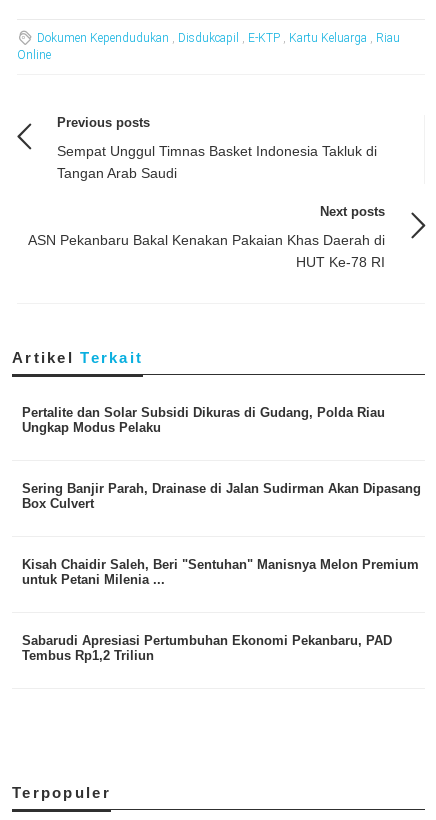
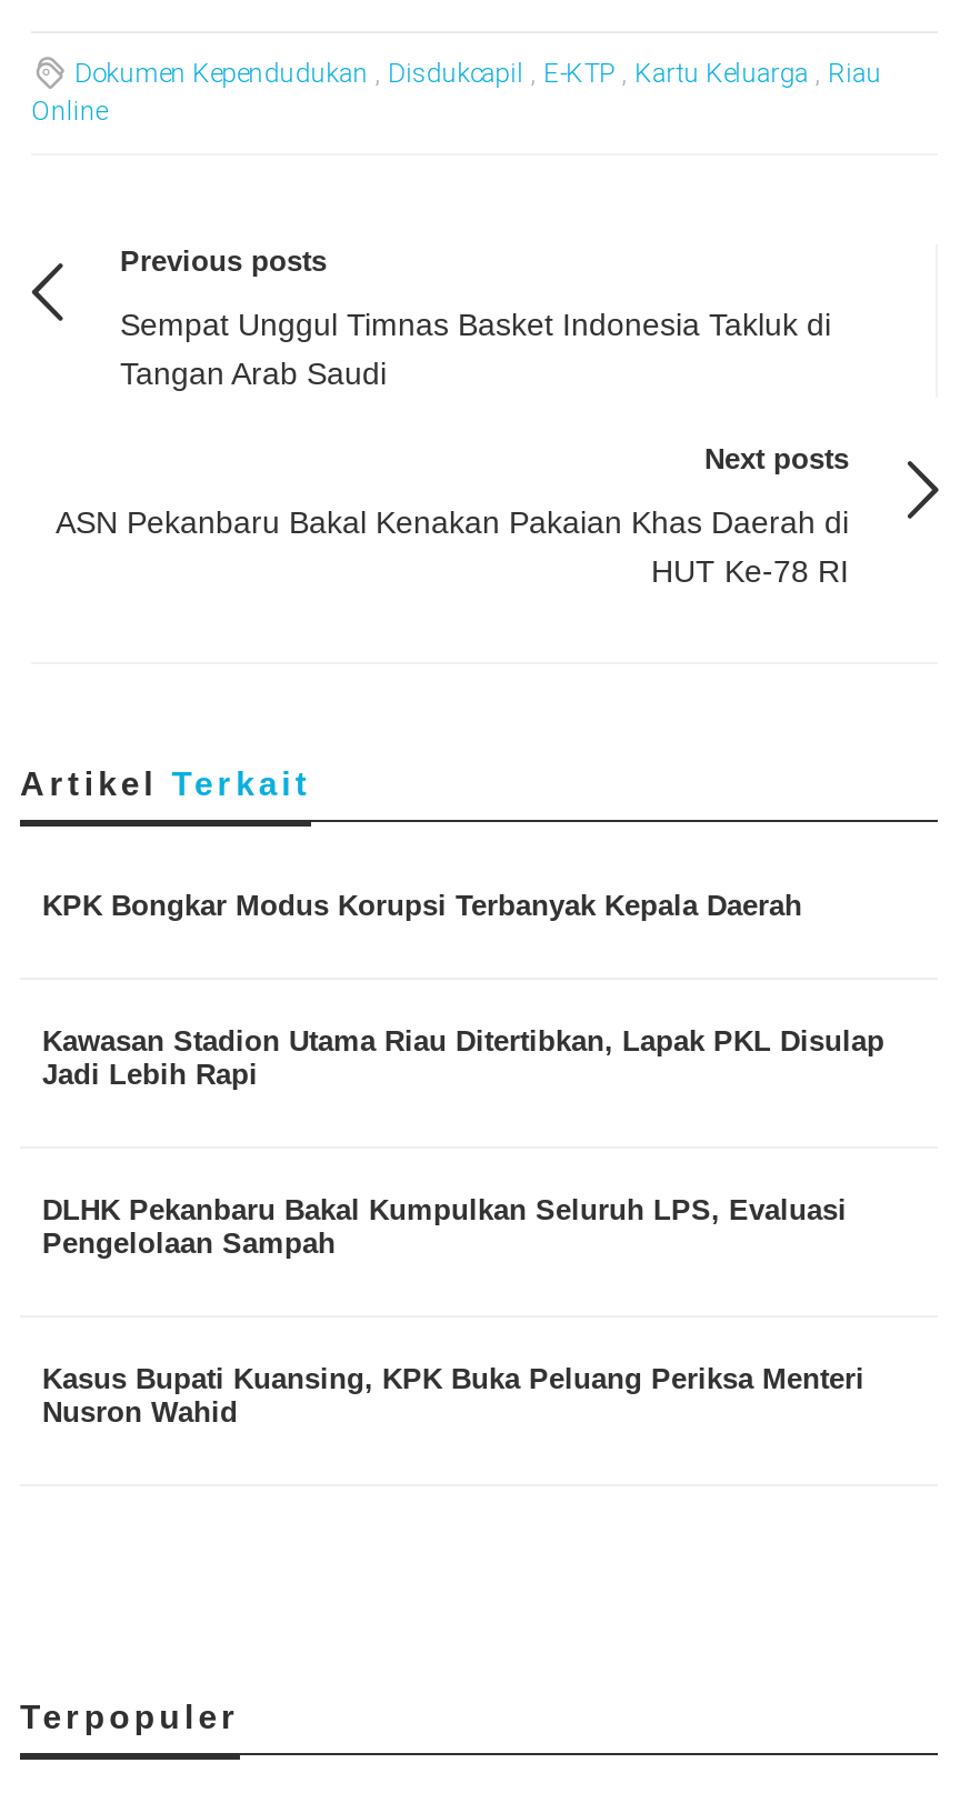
- Pertalite dan Solar Subsidi Dikuras di Gudang, Polda Riau
- Ungkap Modus Pelaku
+ KPK Bongkar Modus Korupsi Terbanyak Kepala Daerah

- Sering Banjir Parah, Drainase di Jalan Sudirman Akan Dipasang
- Box Culvert
+ Kawasan Stadion Utama Riau Ditertibkan, Lapak PKL Disulap
+ Jadi Lebih Rapi

- Kisah Chaidir Saleh, Beri "Sentuhan" Manisnya Melon Premium
- untuk Petani Milenia ...
+ DLHK Pekanbaru Bakal Kumpulkan Seluruh LPS, Evaluasi
+ Pengelolaan Sampah

- Sabarudi Apresiasi Pertumbuhan Ekonomi Pekanbaru, PAD
- Tembus Rp1,2 Triliun
+ Kasus Bupati Kuansing, KPK Buka Peluang Periksa Menteri
+ Nusron Wahid
